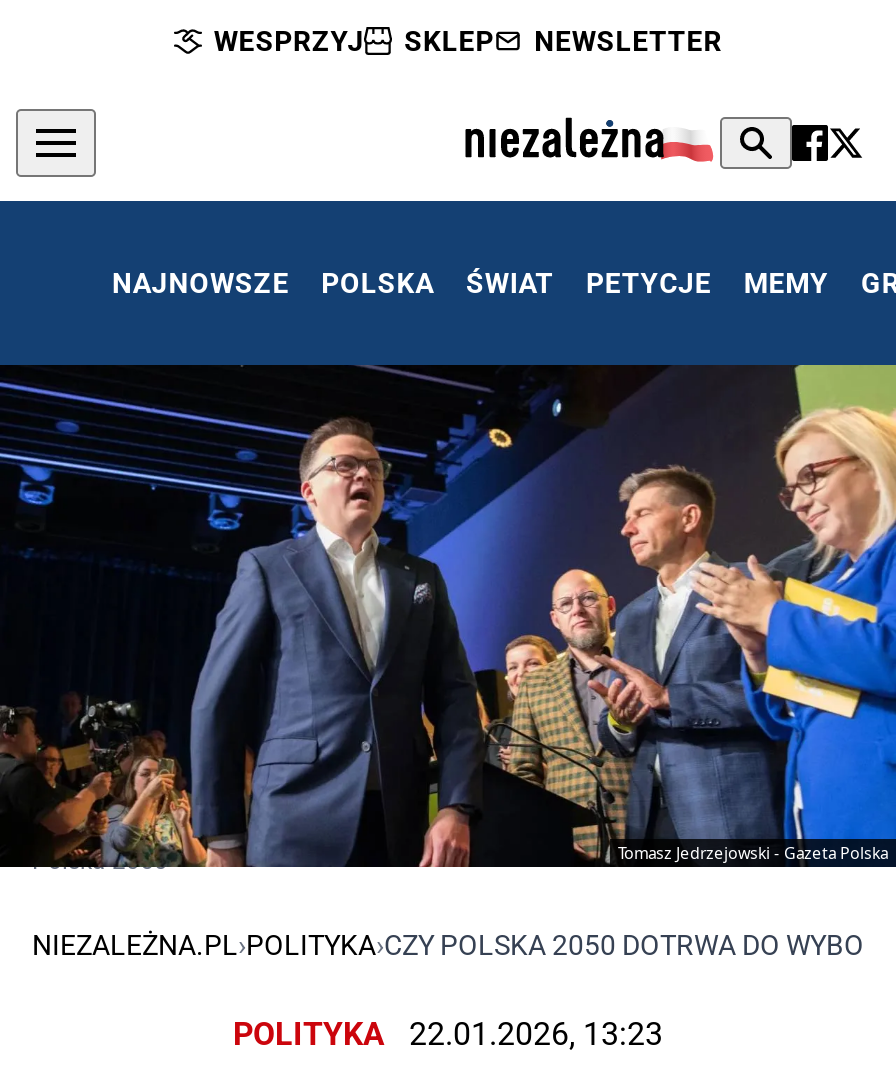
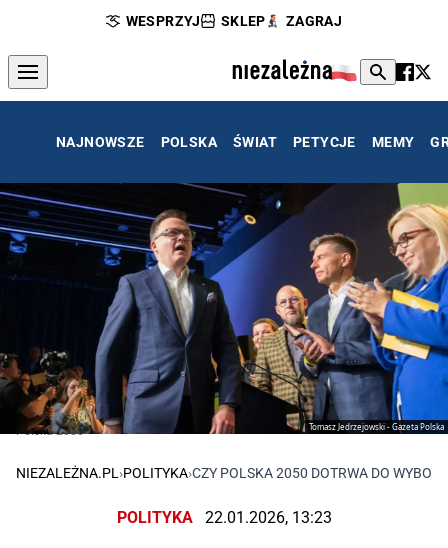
- NEWSLETTER
+ ZAGRAJ
